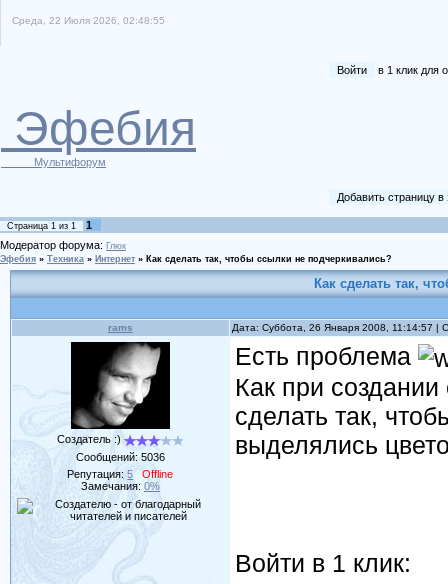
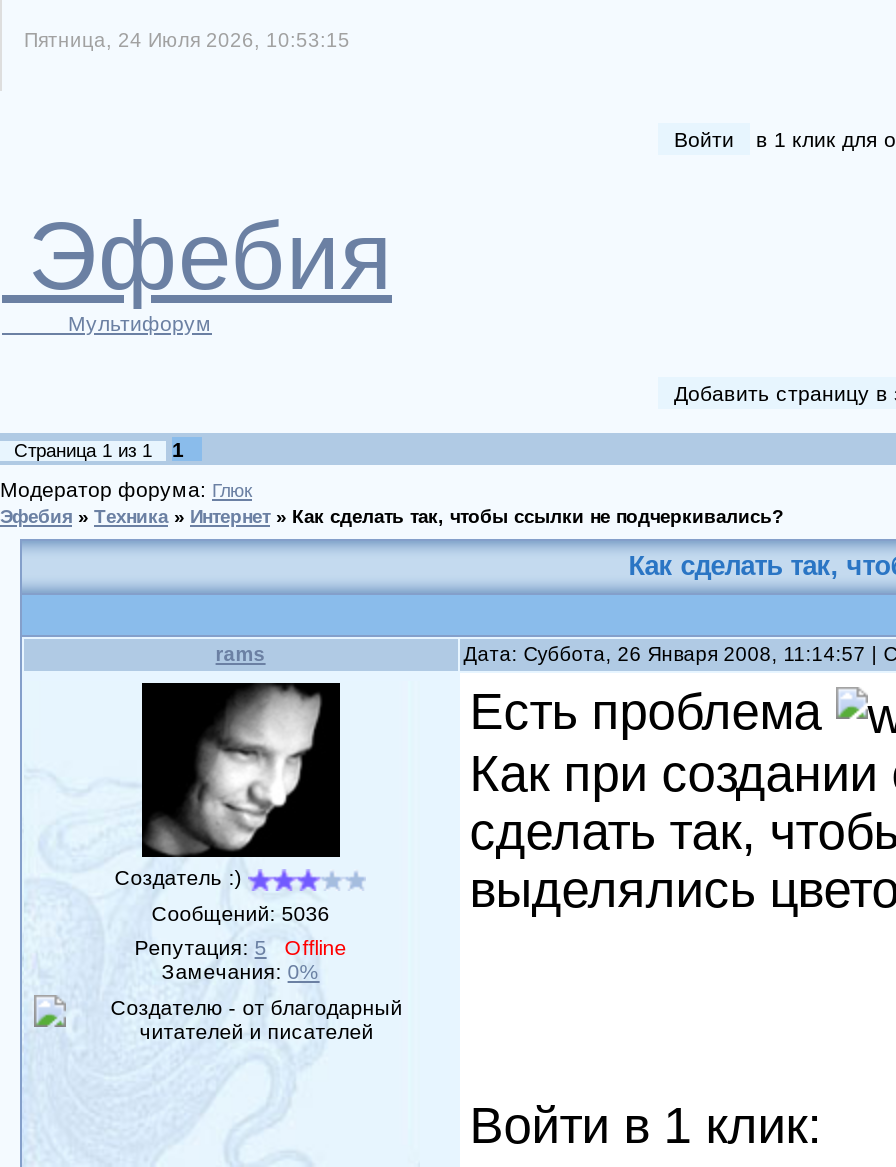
- Среда, 22 Июля 2026, 02:48:55
+ Пятница, 24 Июля 2026, 10:53:15
